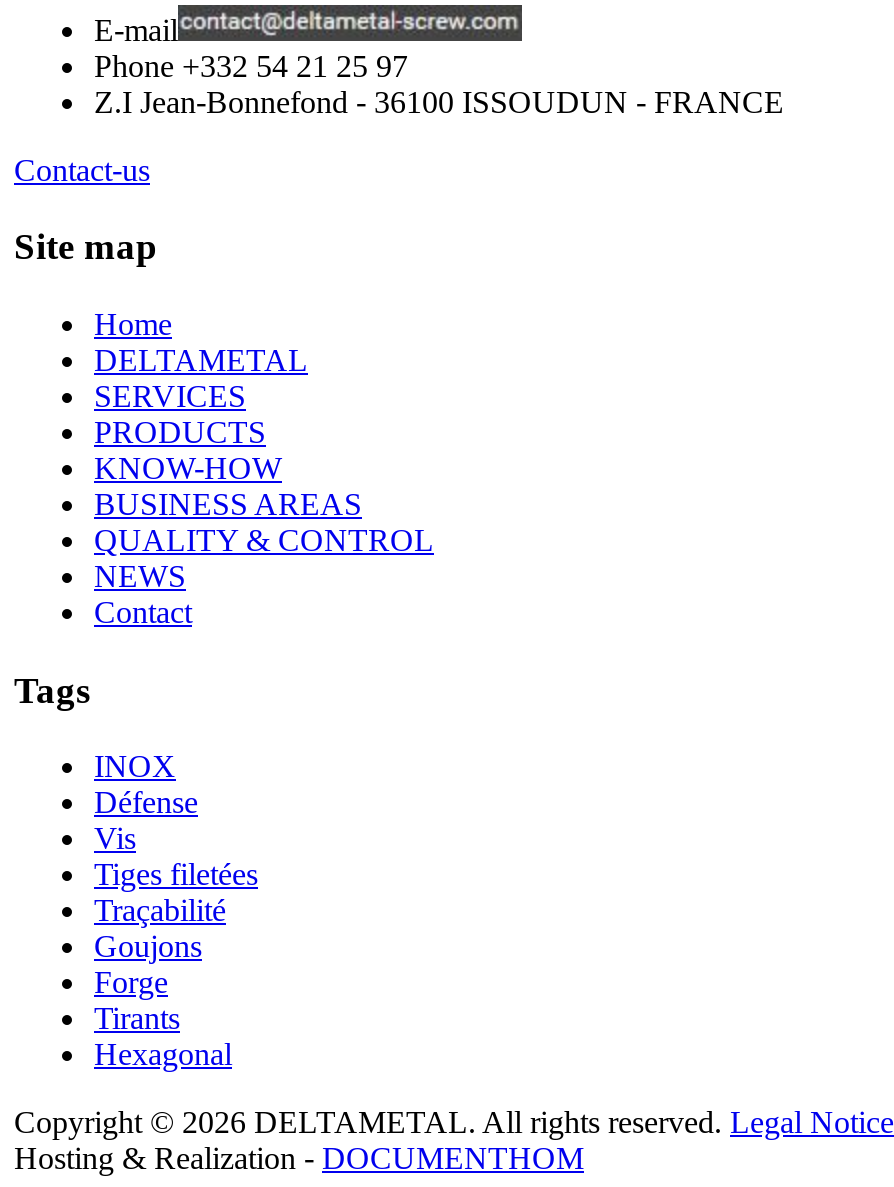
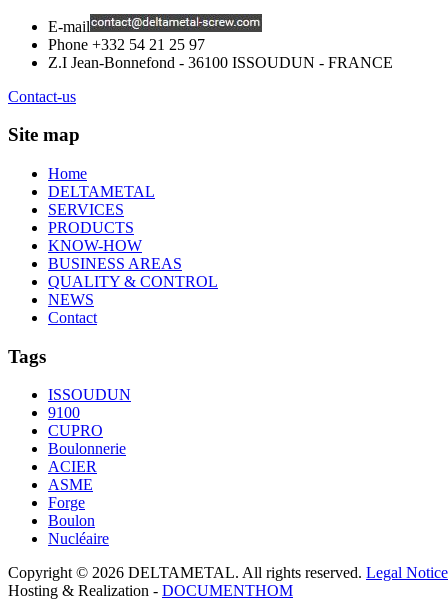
- INOX
- Défense
- Vis
- Tiges filetées
- Traçabilité
- Goujons
+ ISSOUDUN
+ 9100
+ CUPRO
+ Boulonnerie
+ ACIER
+ ASME

- Tirants
- Hexagonal
+ Boulon
+ Nucléaire
